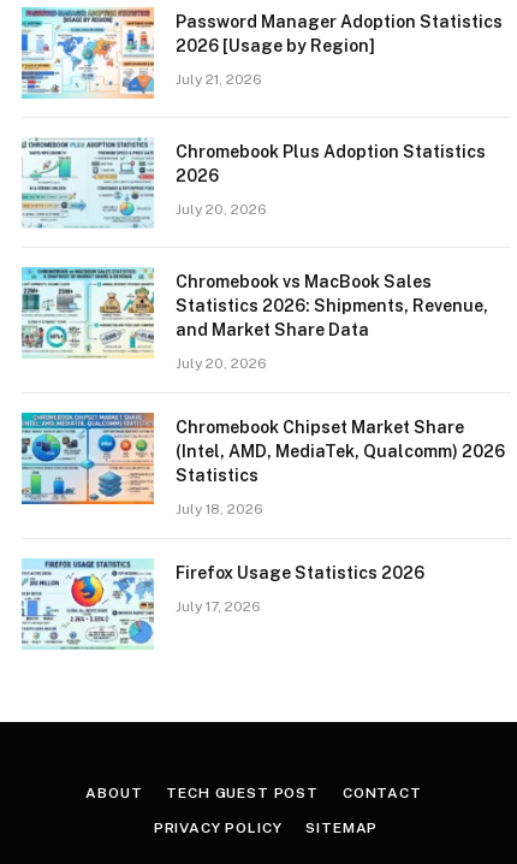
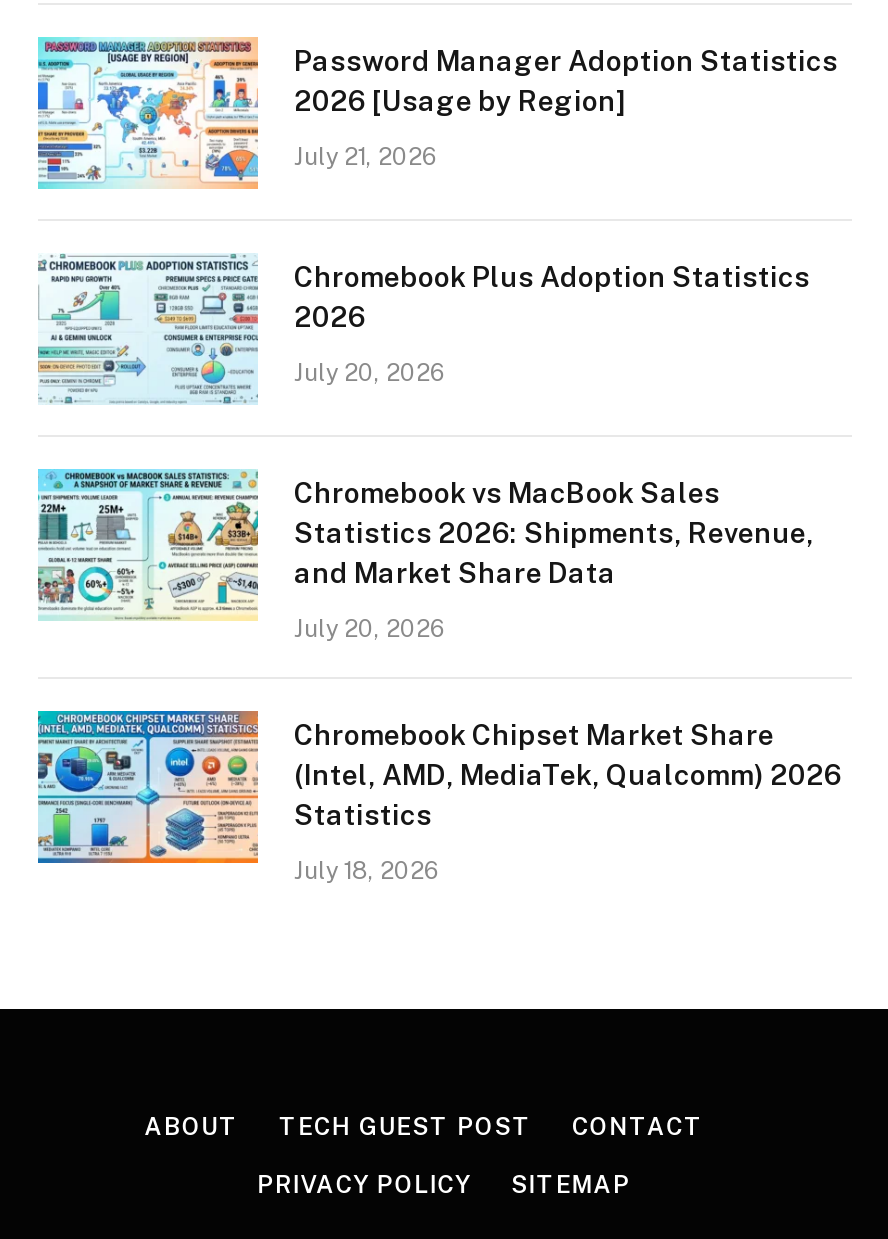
- [image]
- Firefox Usage Statistics 2026
- July 17, 2026
